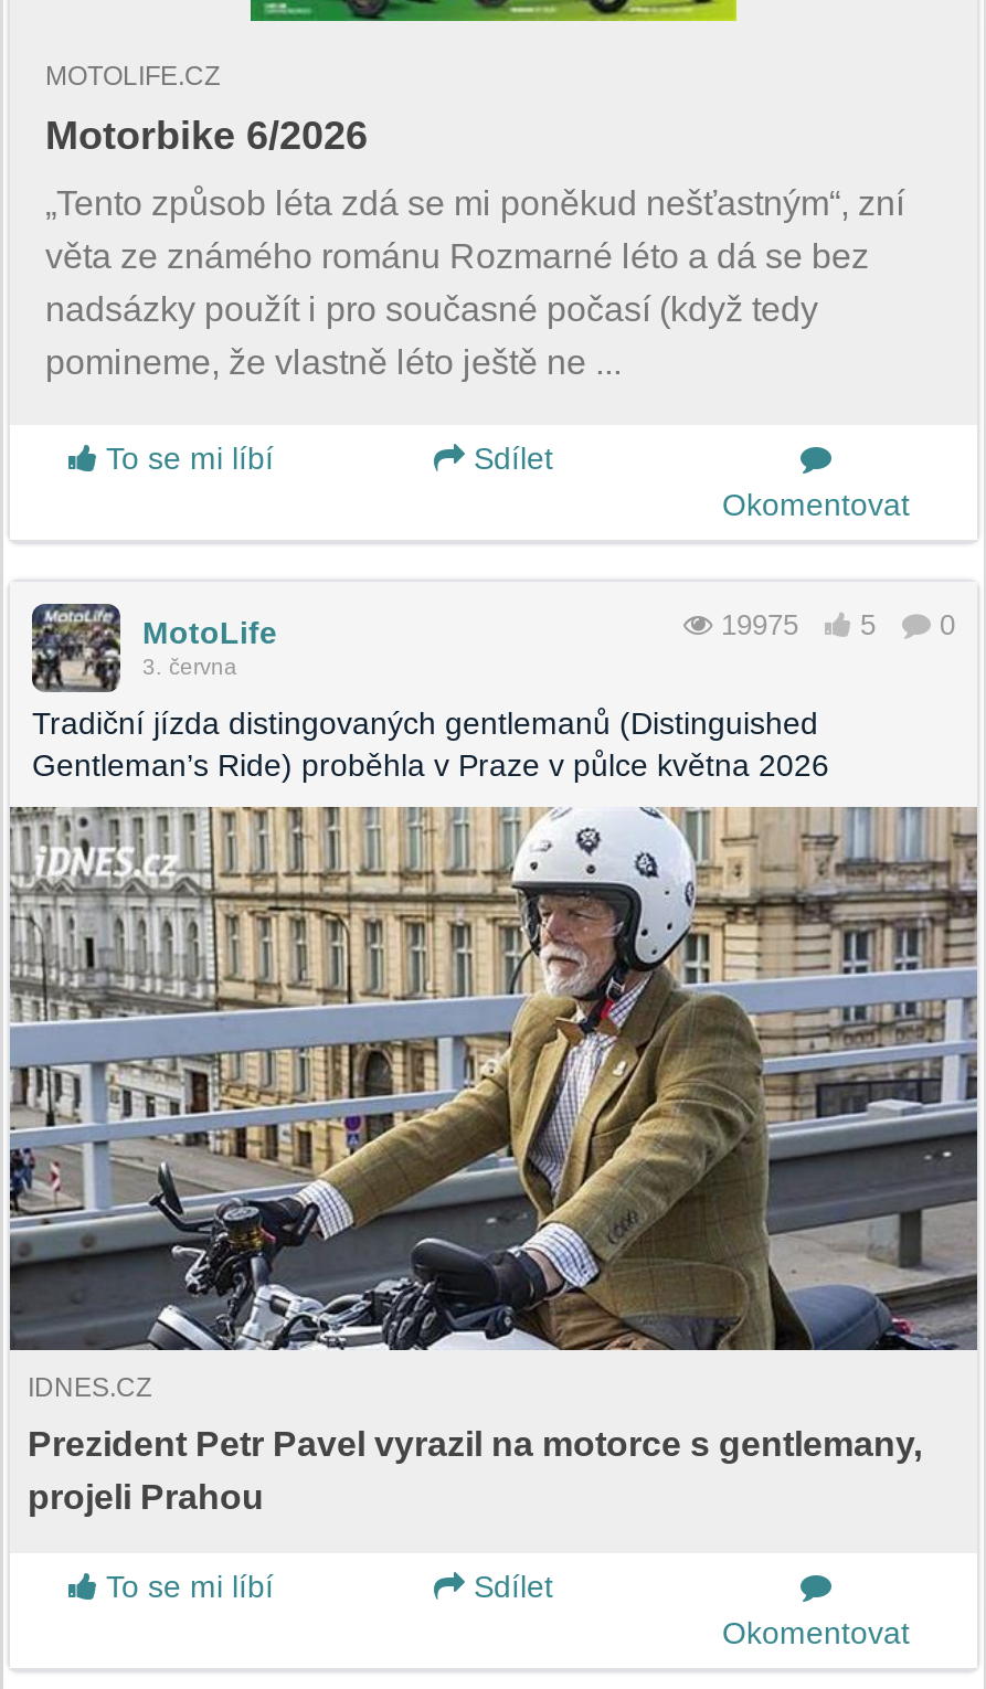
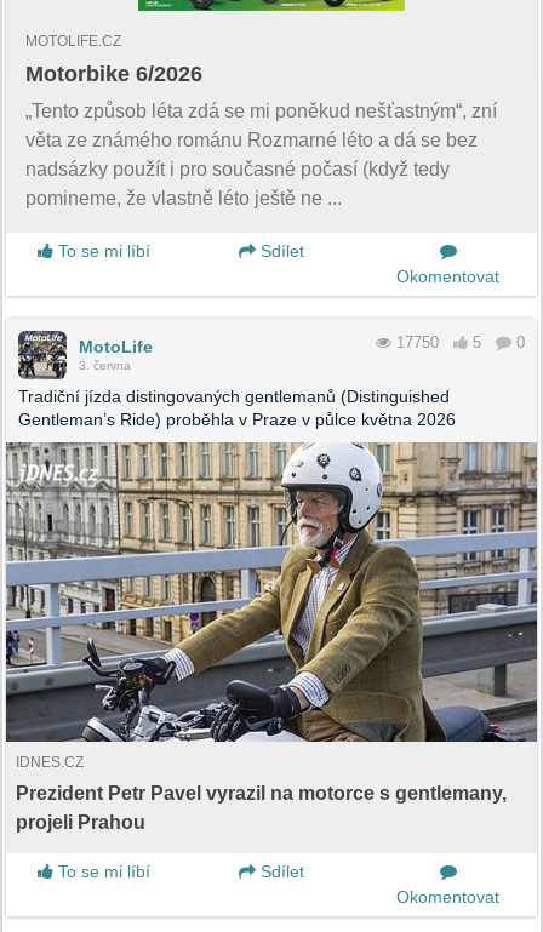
- 19975 5 0
+ 17750 5 0
